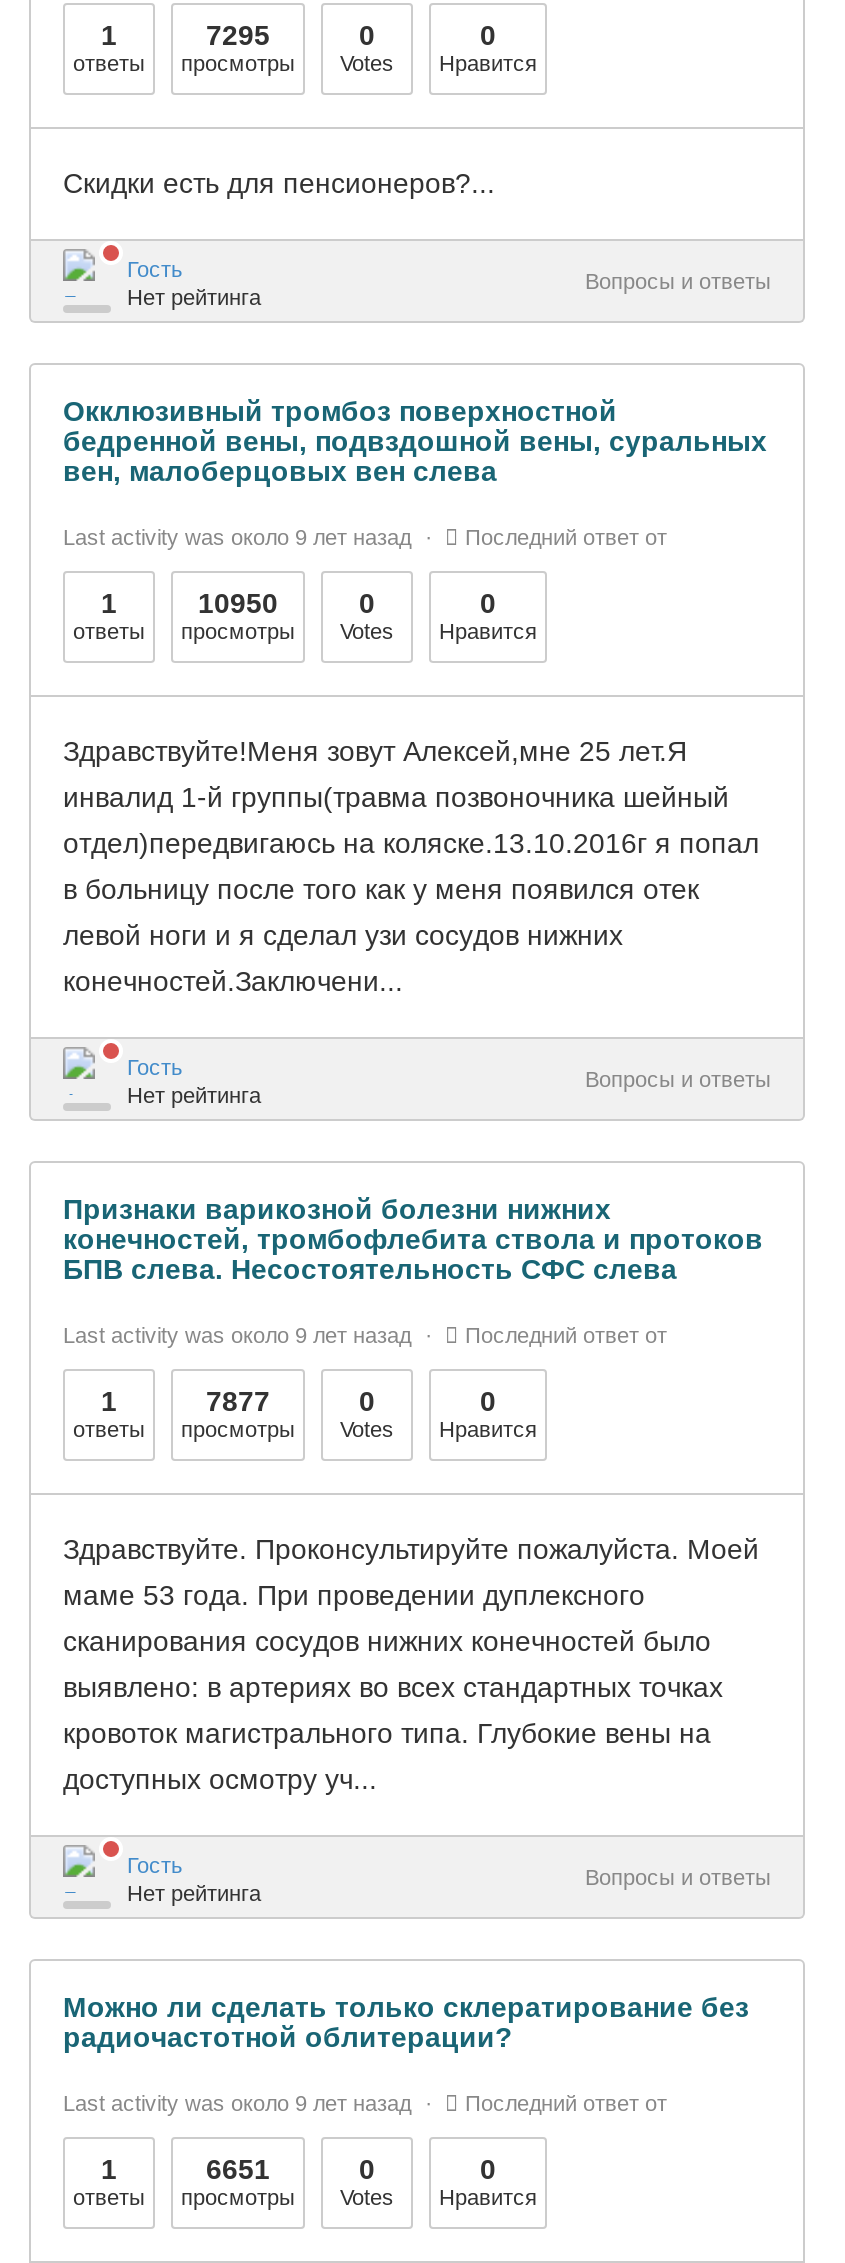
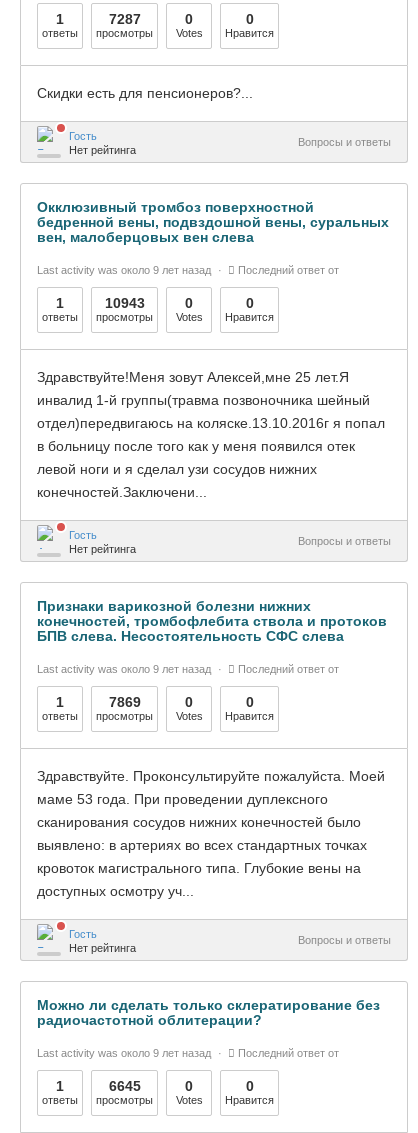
- 7295
+ 7287

- 10950
+ 10943

- 7877
+ 7869

- 6651
+ 6645
